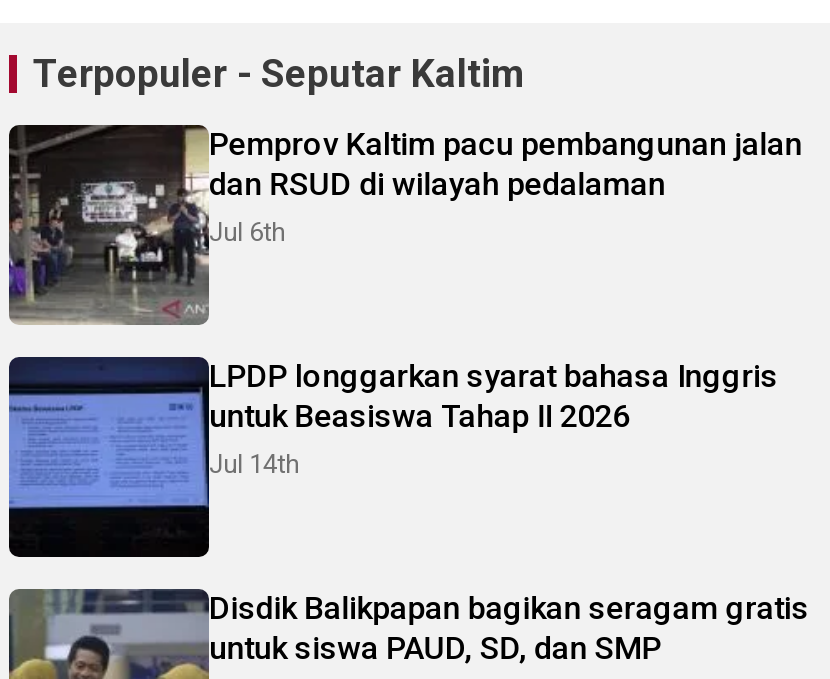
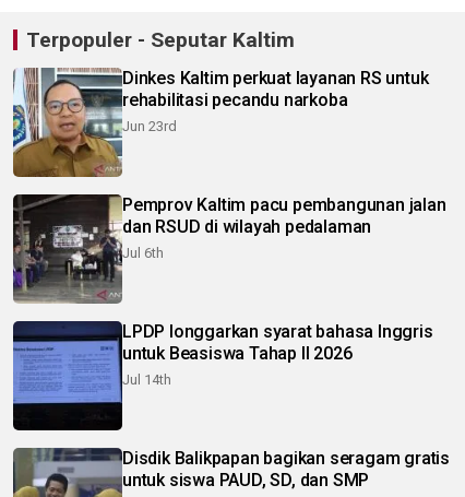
+ [image]
+ Dinkes Kaltim perkuat layanan RS untuk
+ rehabilitasi pecandu narkoba
+ Jun 23rd
